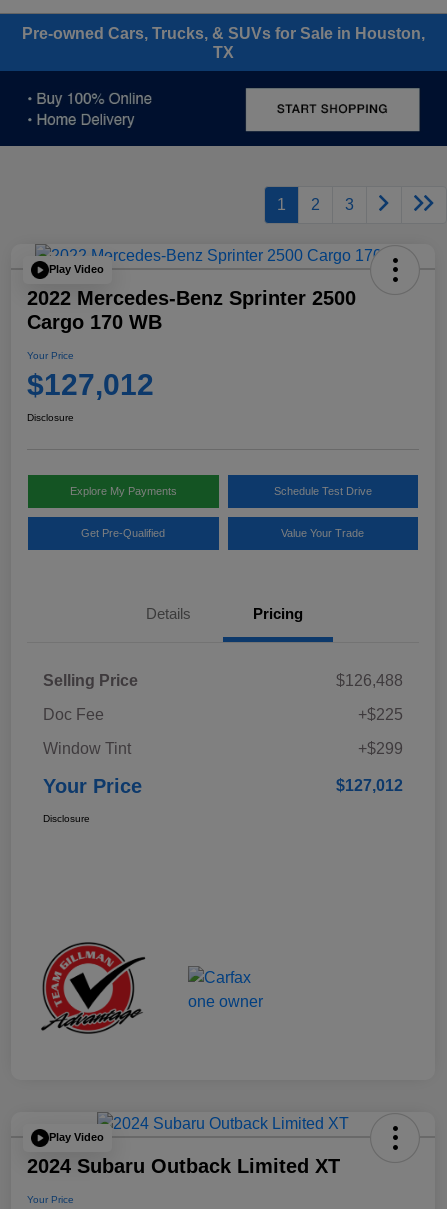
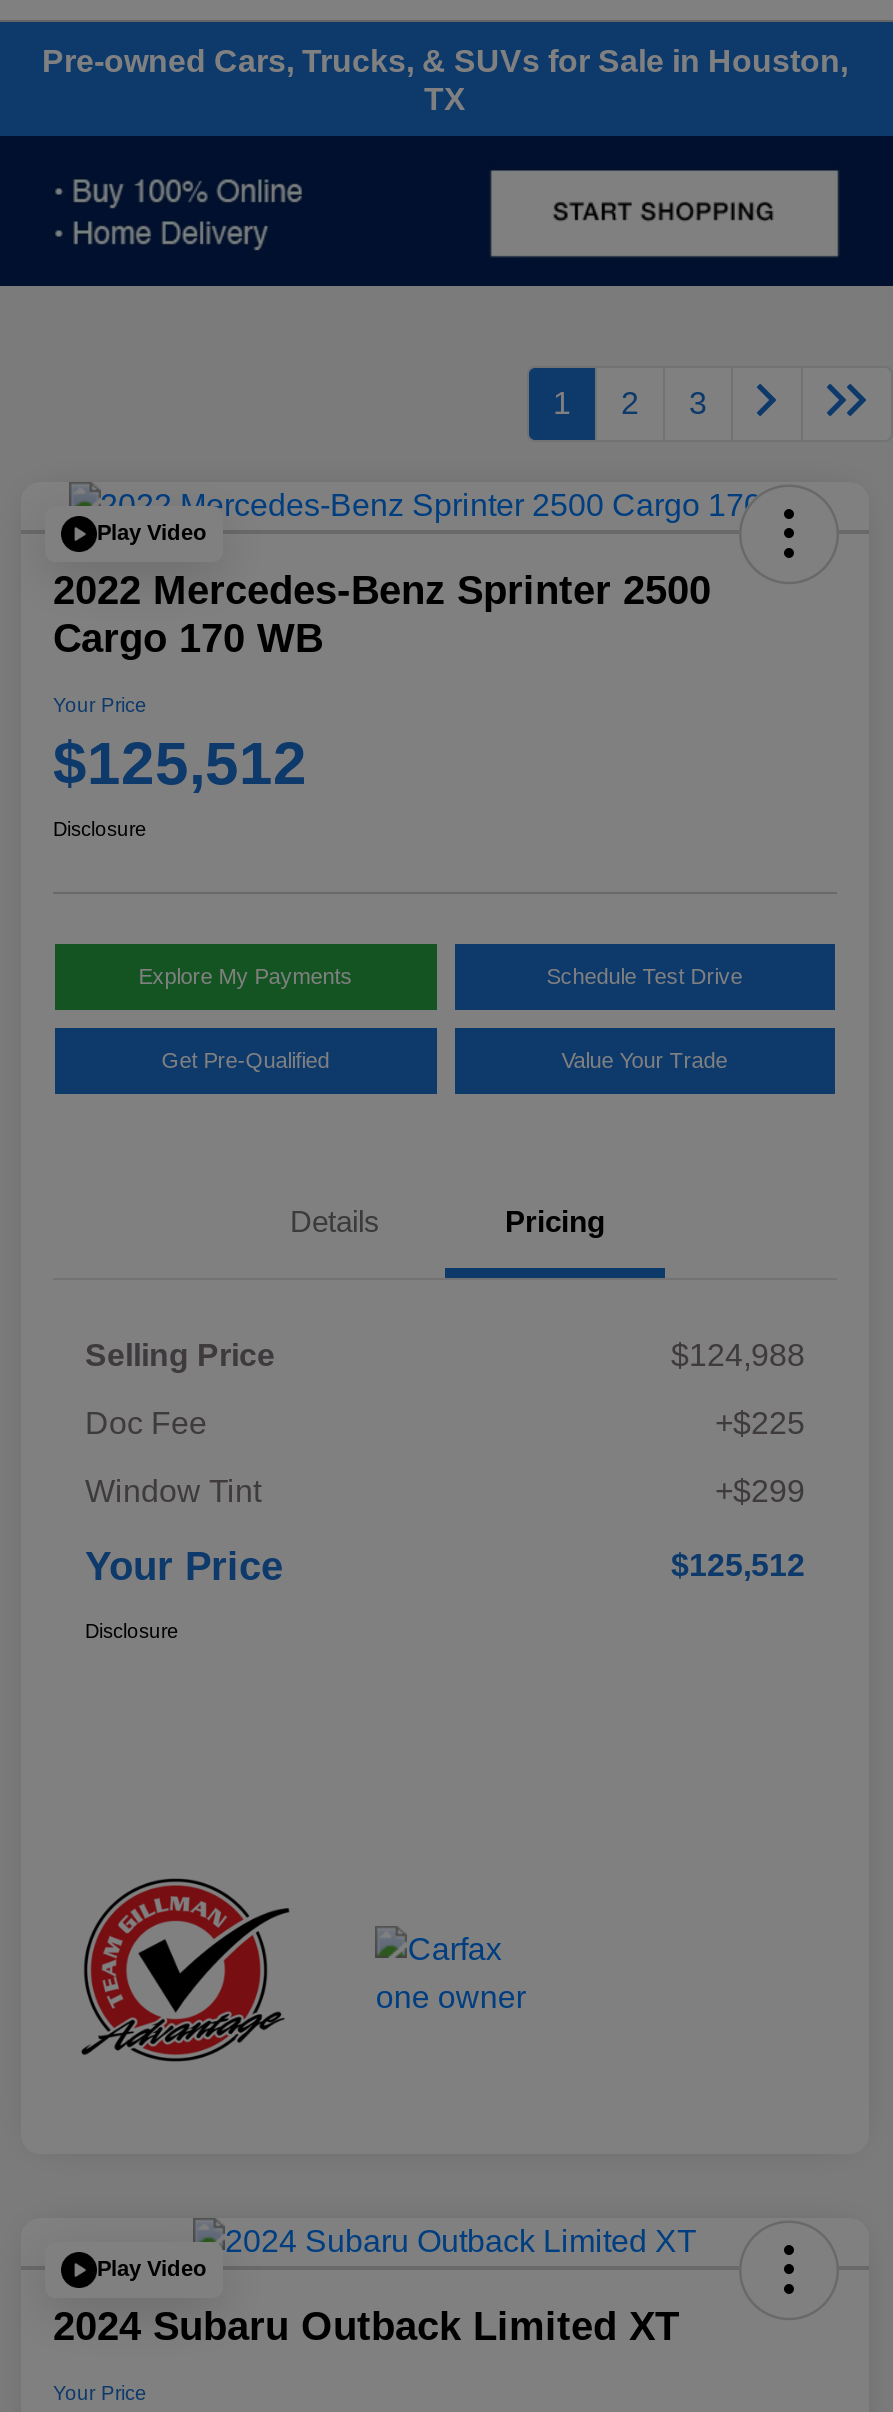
- $127,012
+ $125,512

- $126,488
+ $124,988

- $127,012
+ $125,512
